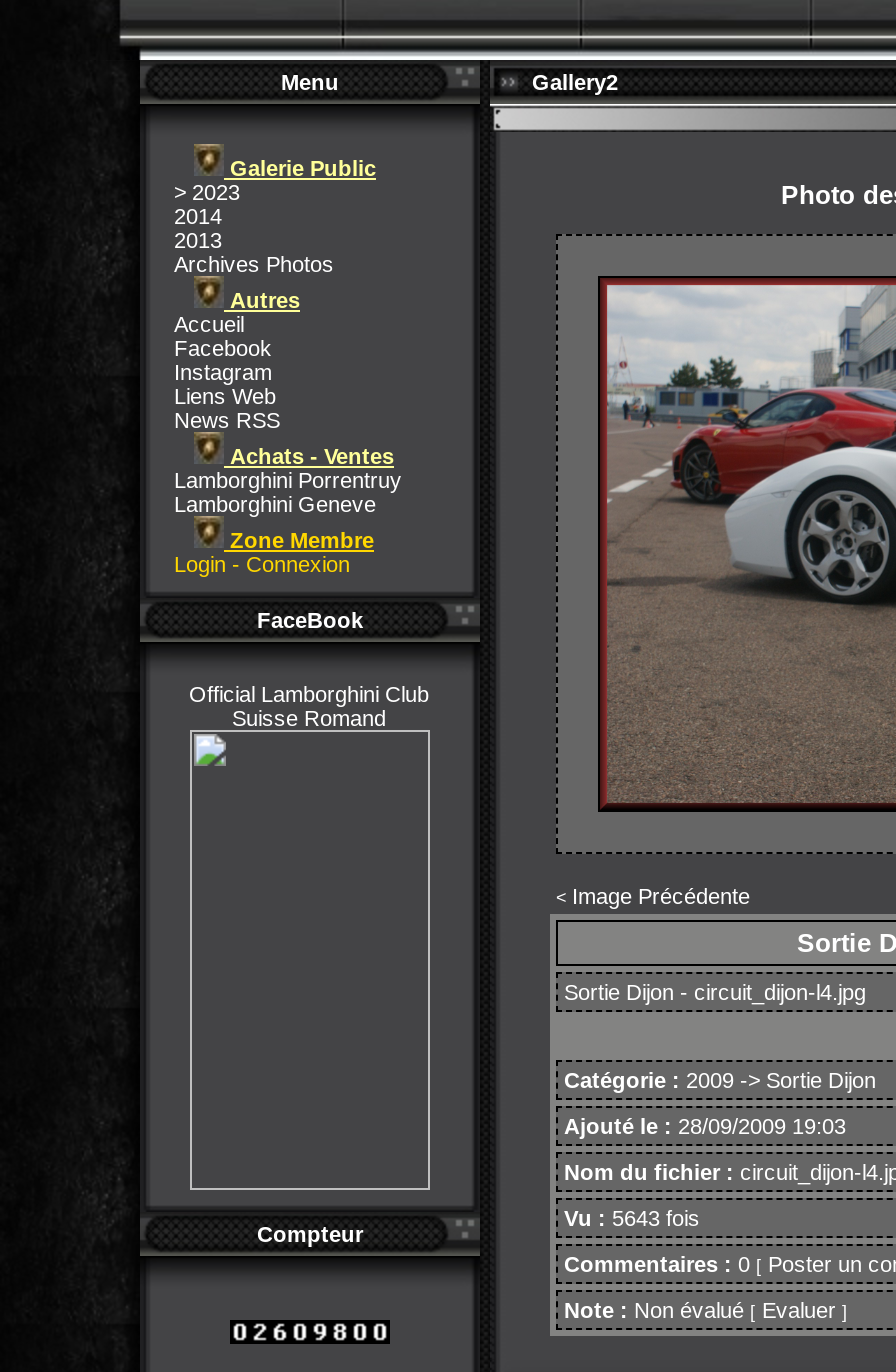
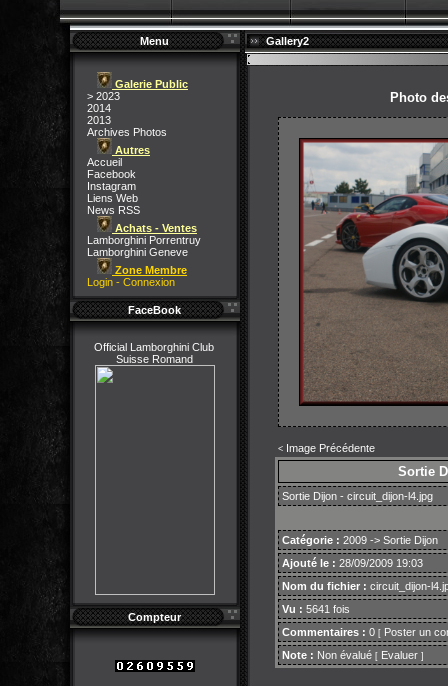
- Vu : 5643 fois
+ Vu : 5641 fois
